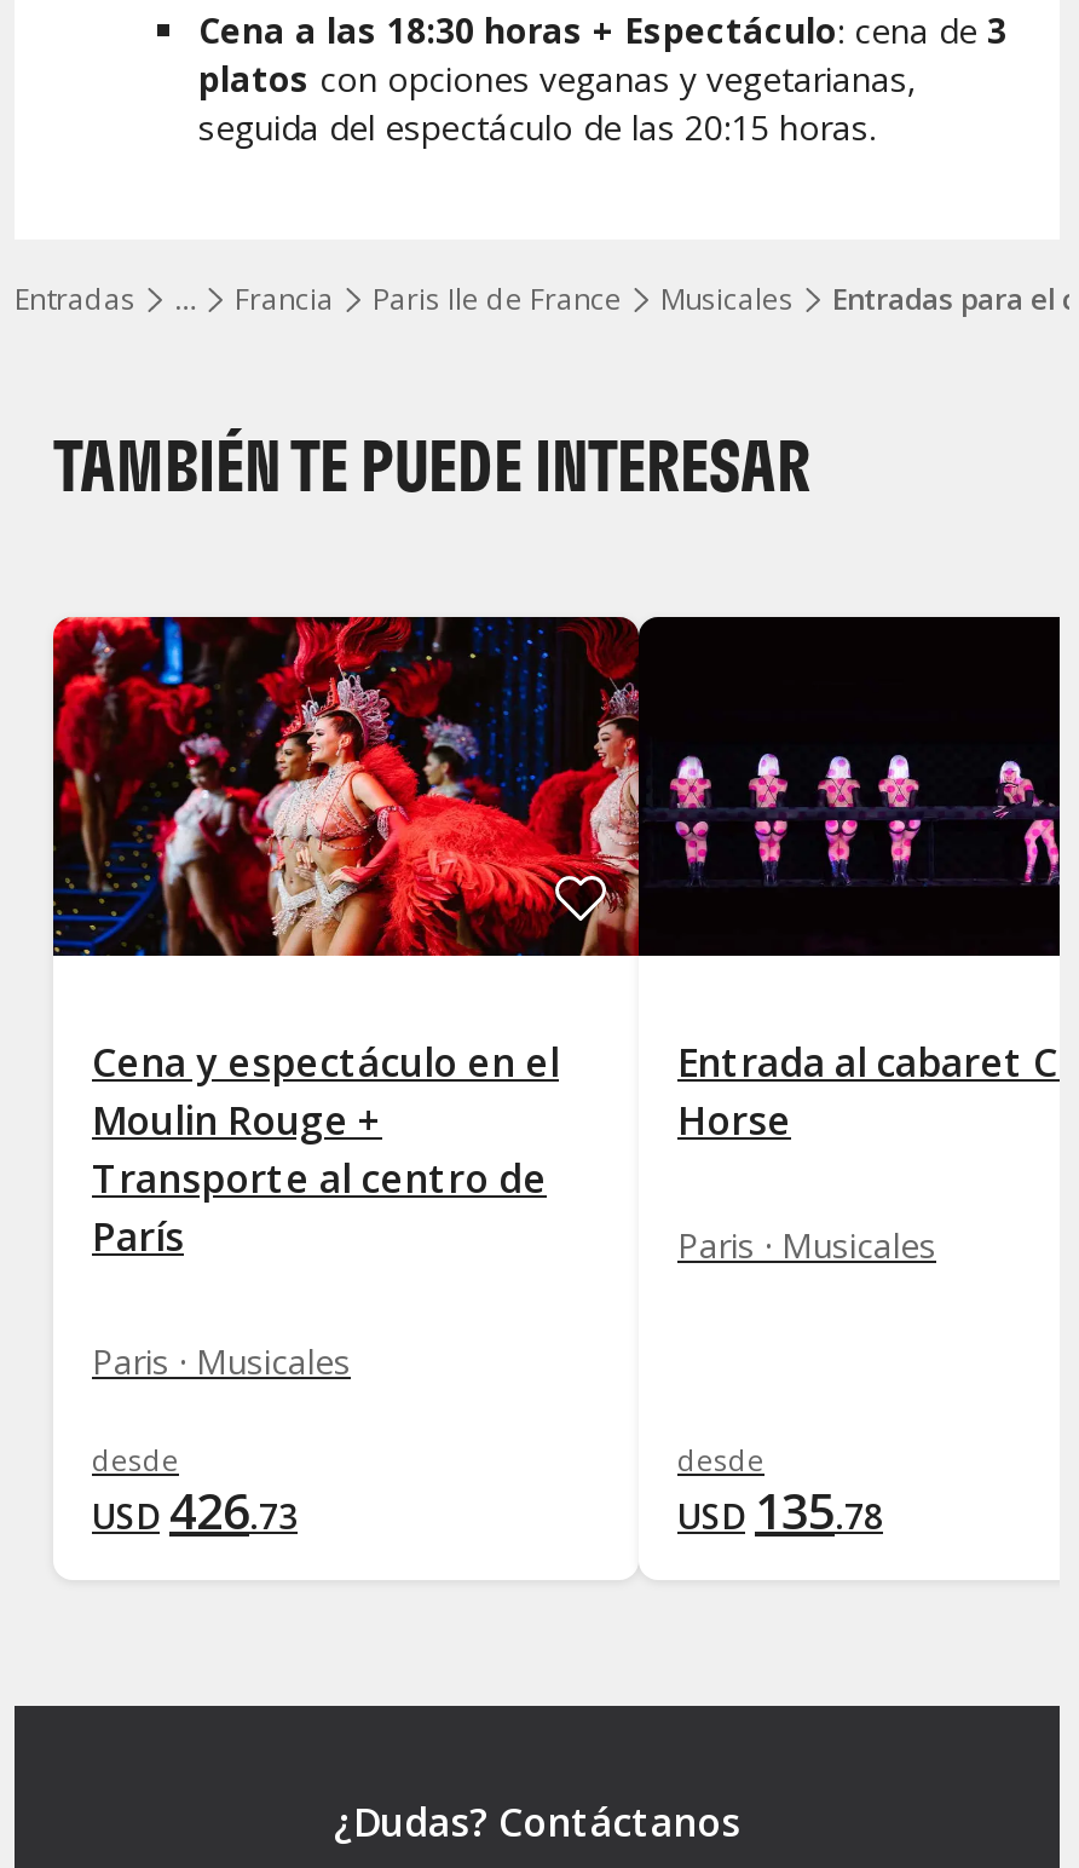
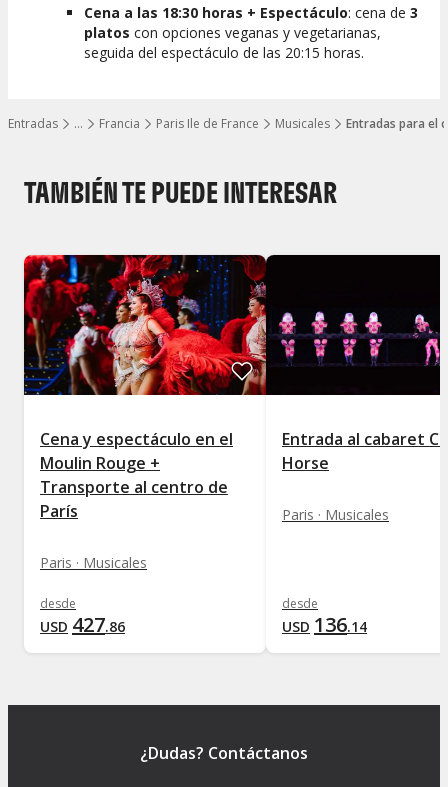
- USD 426.73
+ USD 427.86

- USD 135.78
+ USD 136.14
